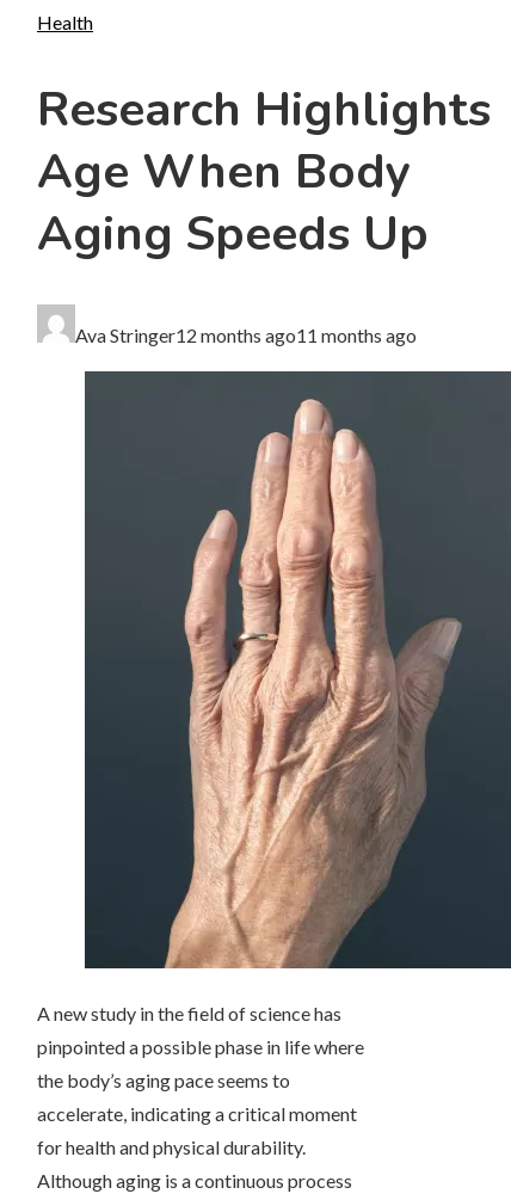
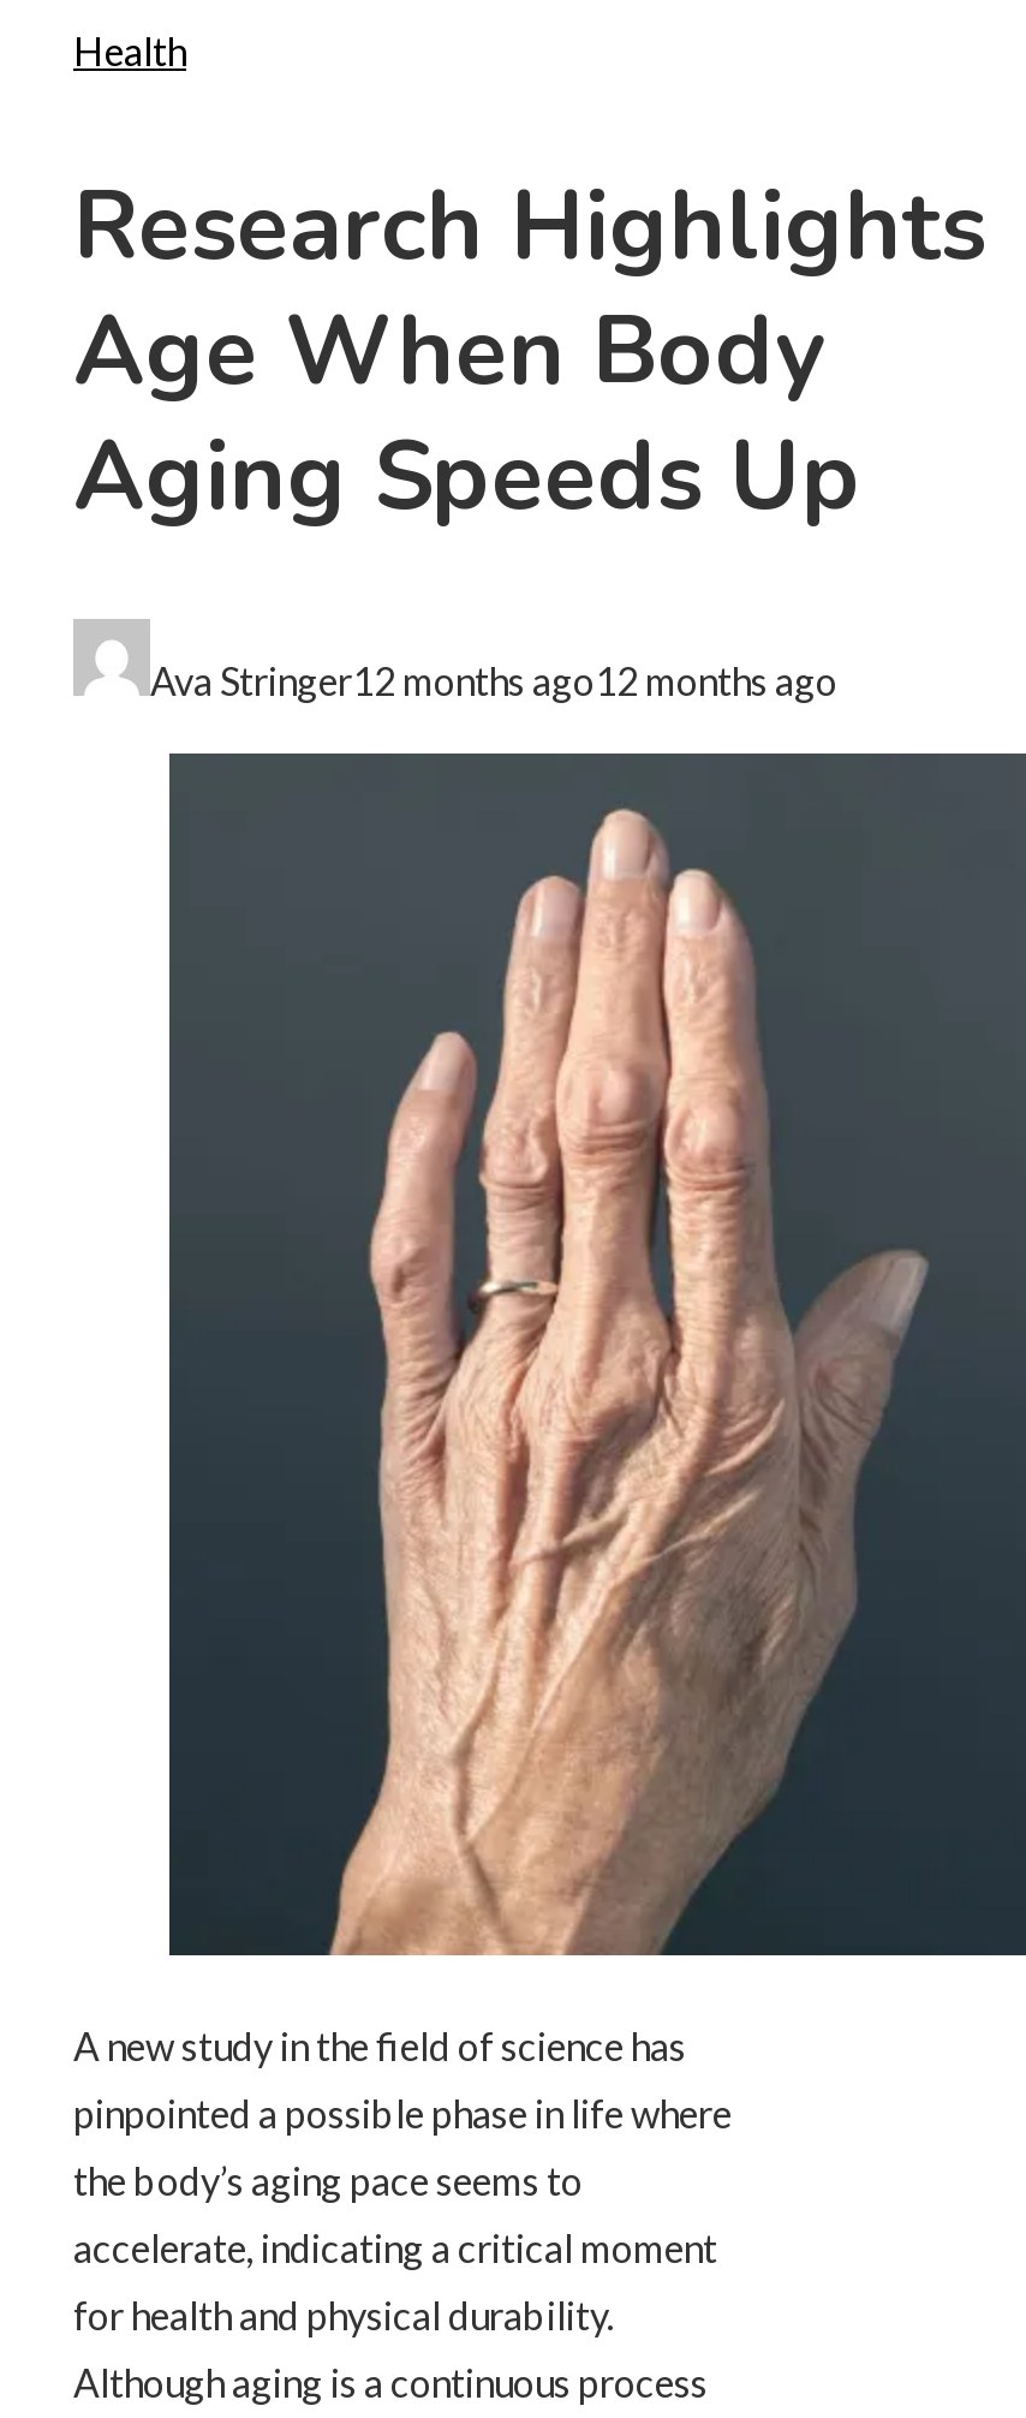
- Ava Stringer12 months ago11 months ago
+ Ava Stringer12 months ago12 months ago
